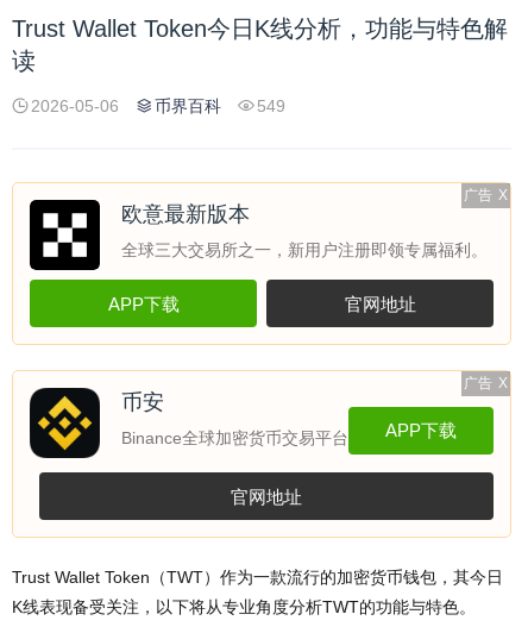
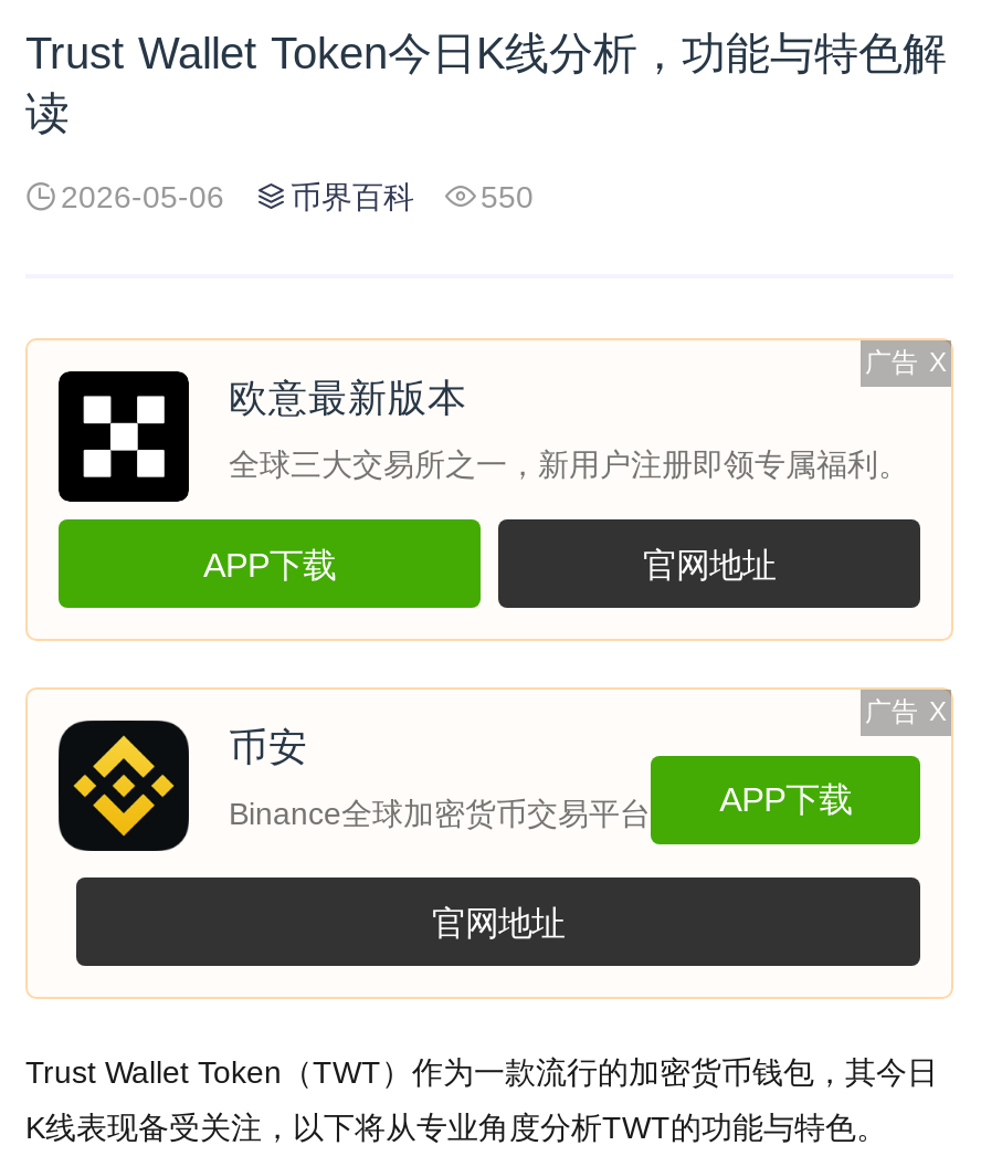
- 2026-05-06 币界百科 549
+ 2026-05-06 币界百科 550
